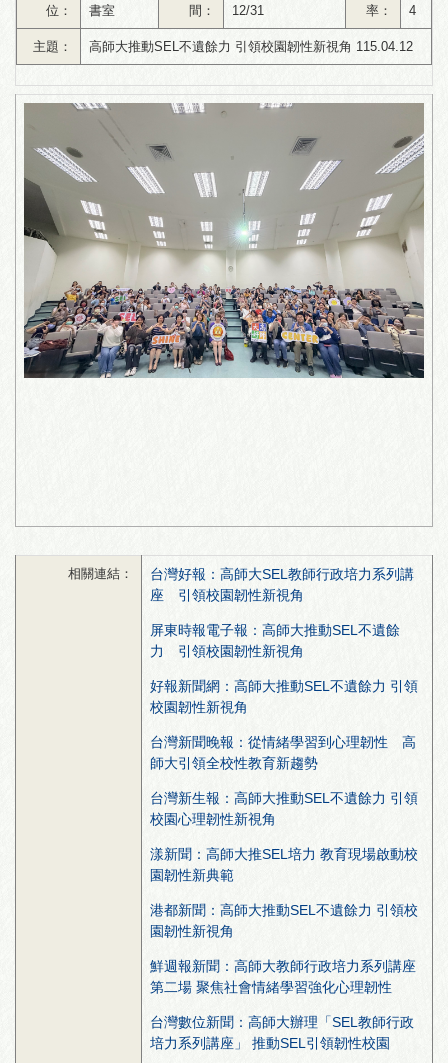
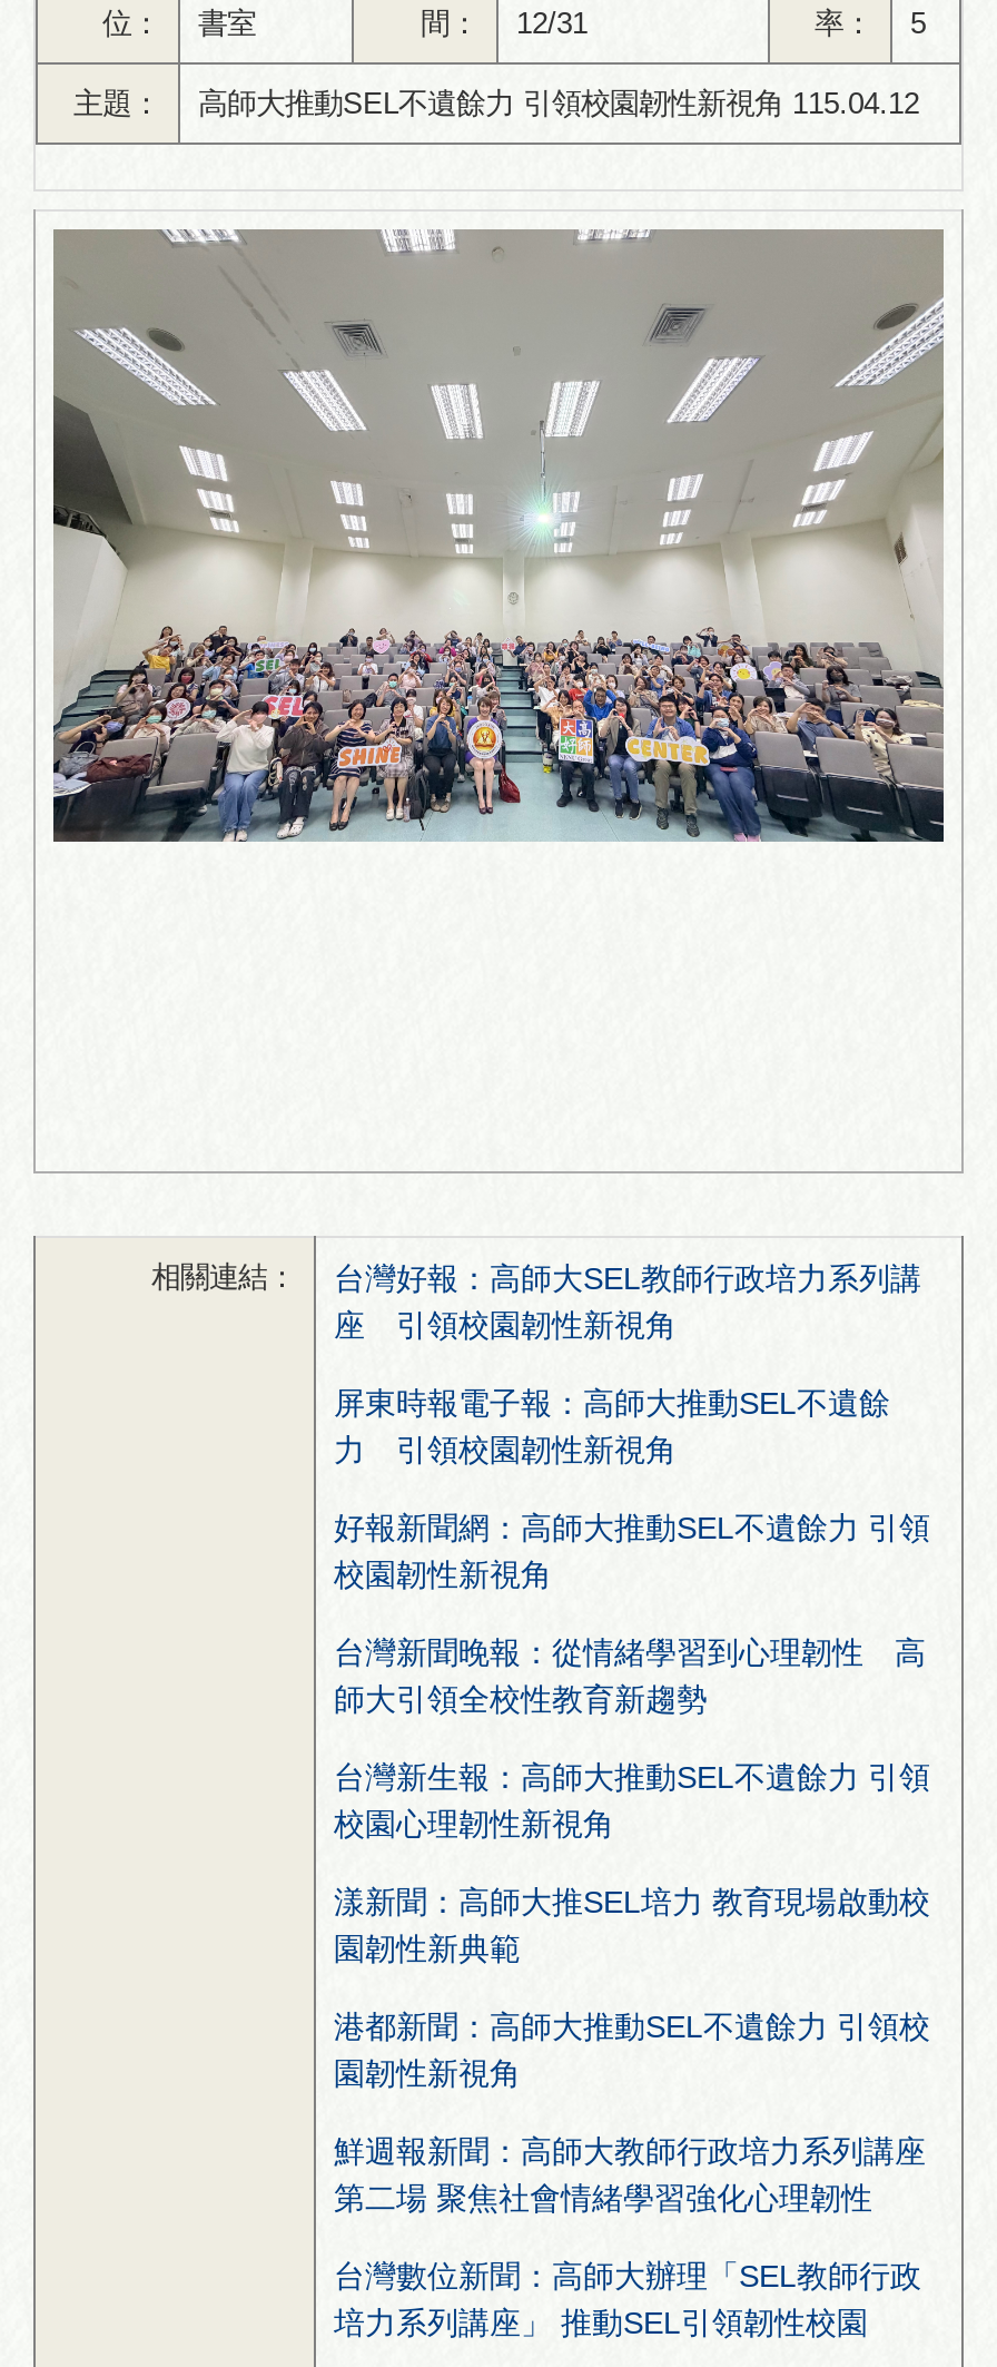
- 率： 4
+ 率： 5
